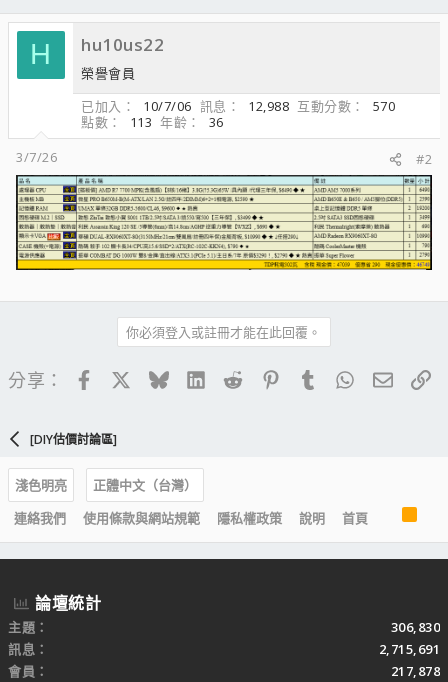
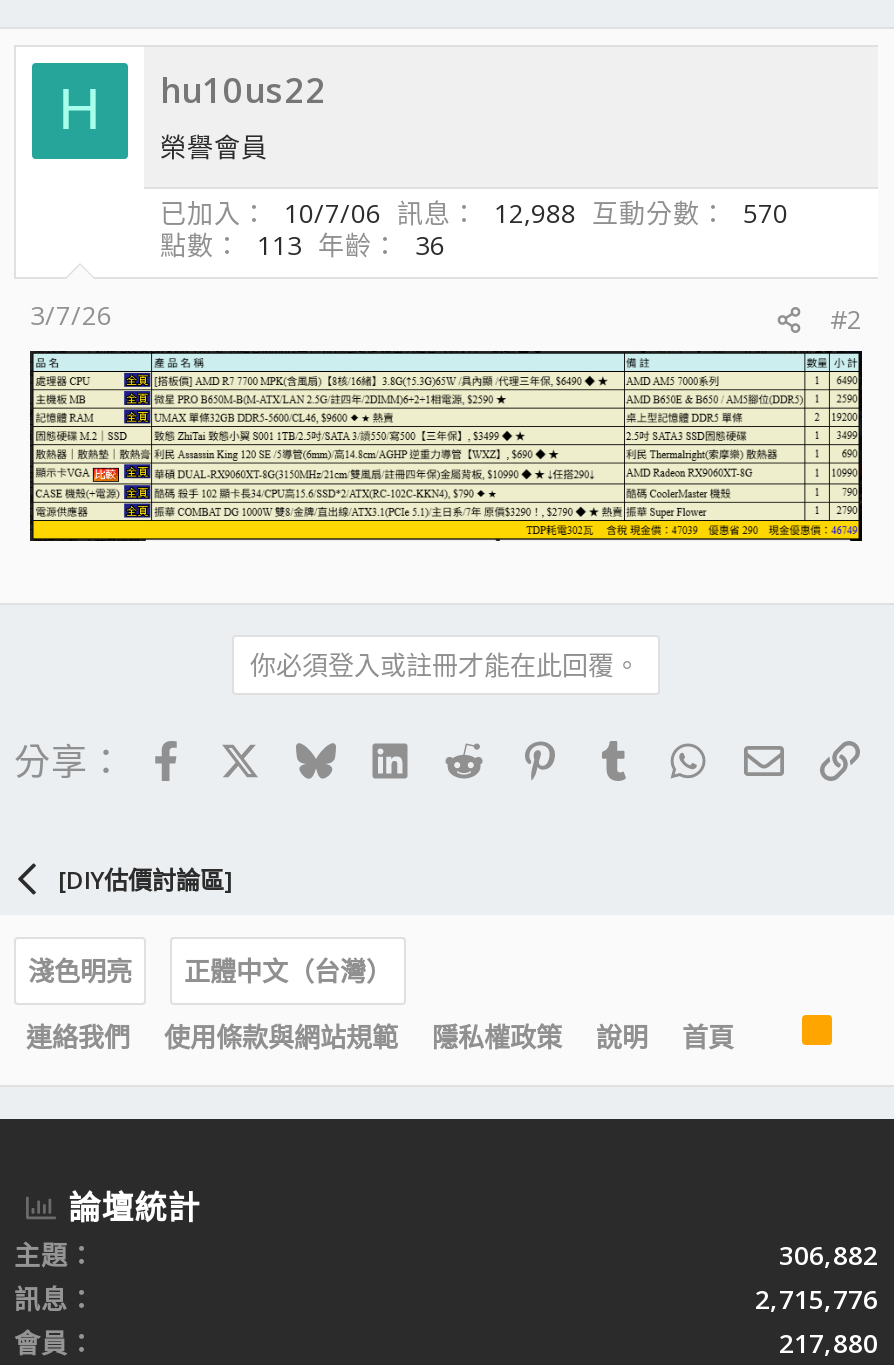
- 306,830
+ 306,882

- 2,715,691
+ 2,715,776

- 217,878
+ 217,880
